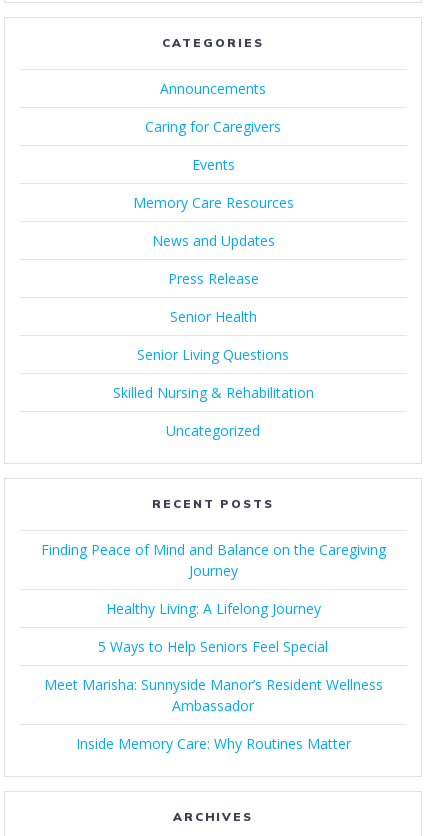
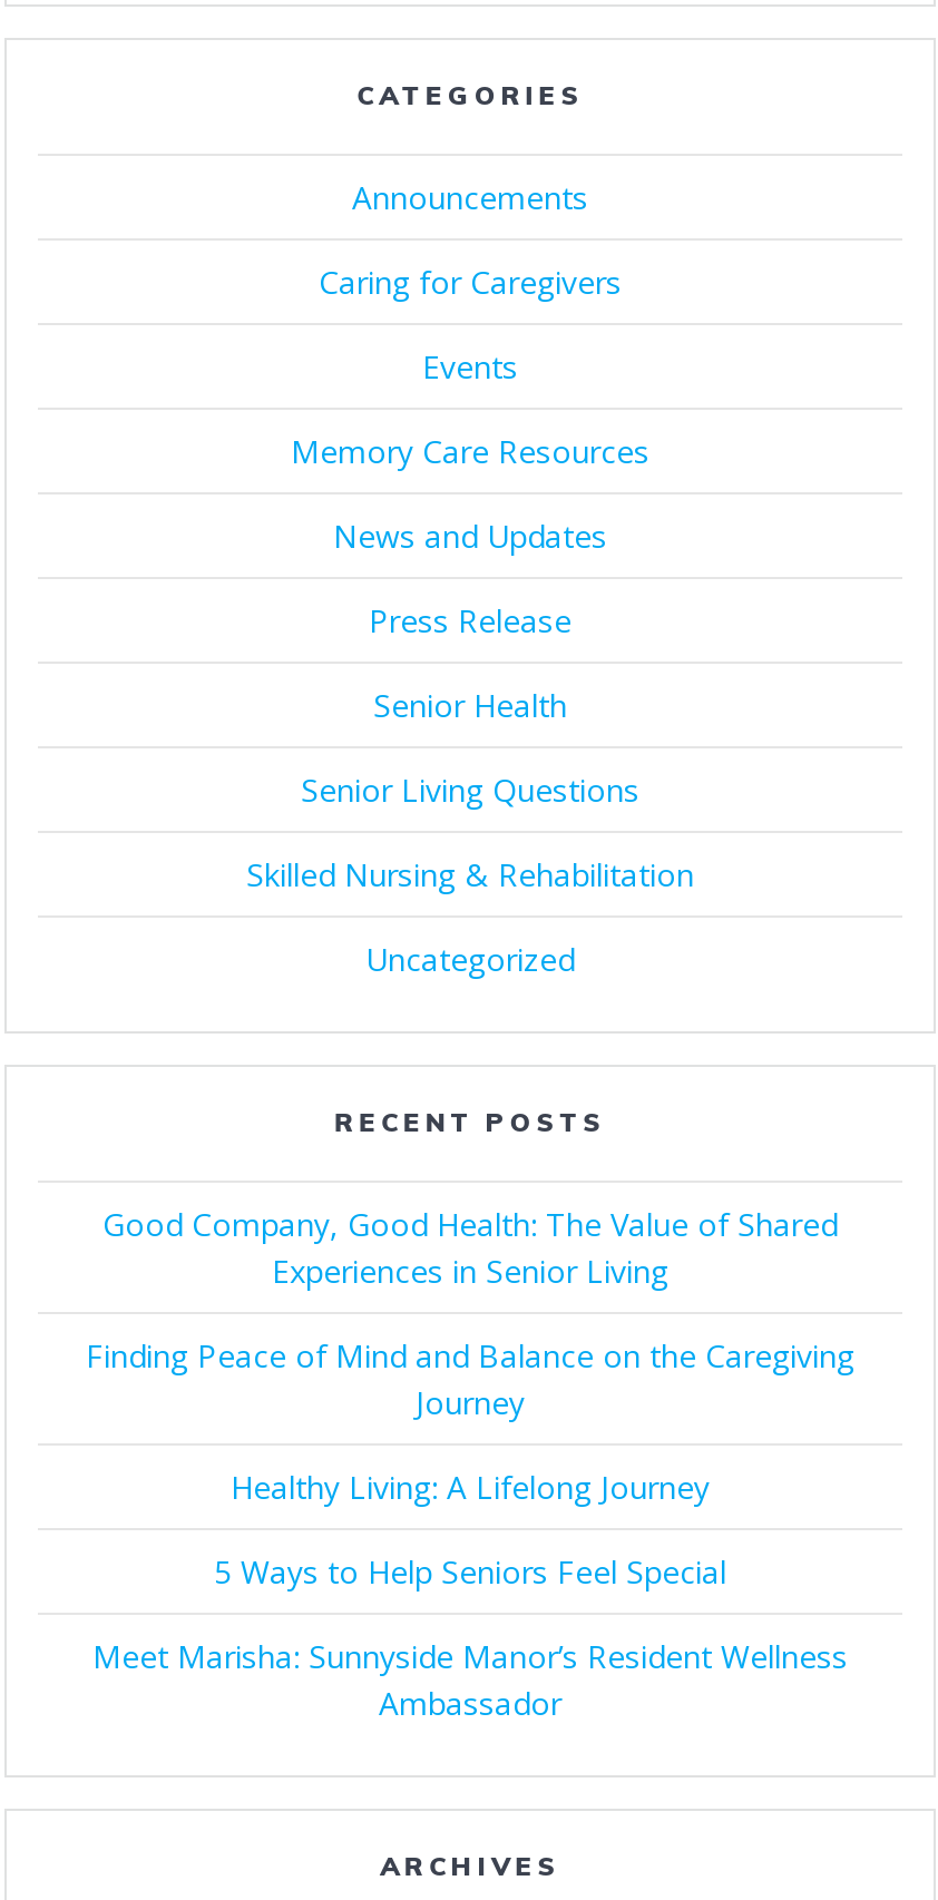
+ Good Company, Good Health: The Value of Shared
+ Experiences in Senior Living

moved down: Finding Peace of Mind and Balance on the Caregiving | Journey | Healthy Living: A Lifelong Journey | 5 Ways to Help Seniors Feel Special | Meet Marisha: Sunnyside Manor’s Resident Wellness | Ambassador

- Inside Memory Care: Why Routines Matter
